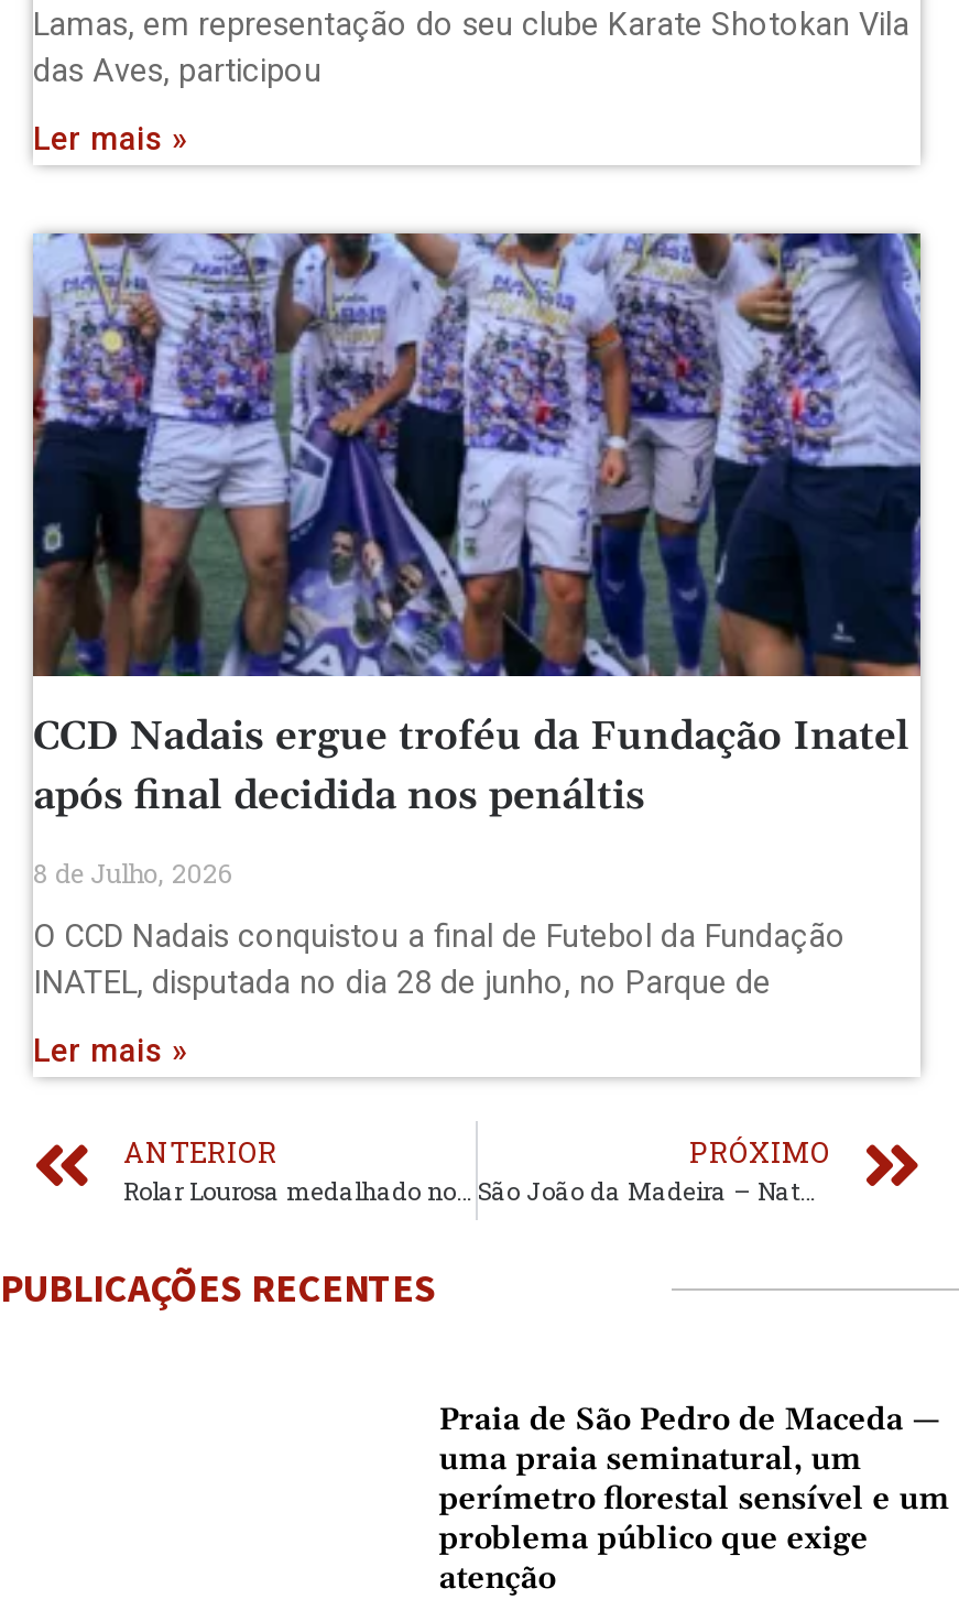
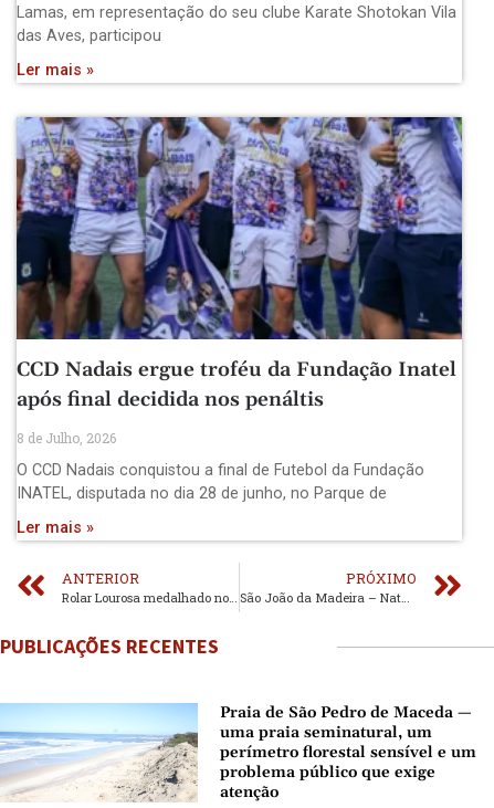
+ [image]
